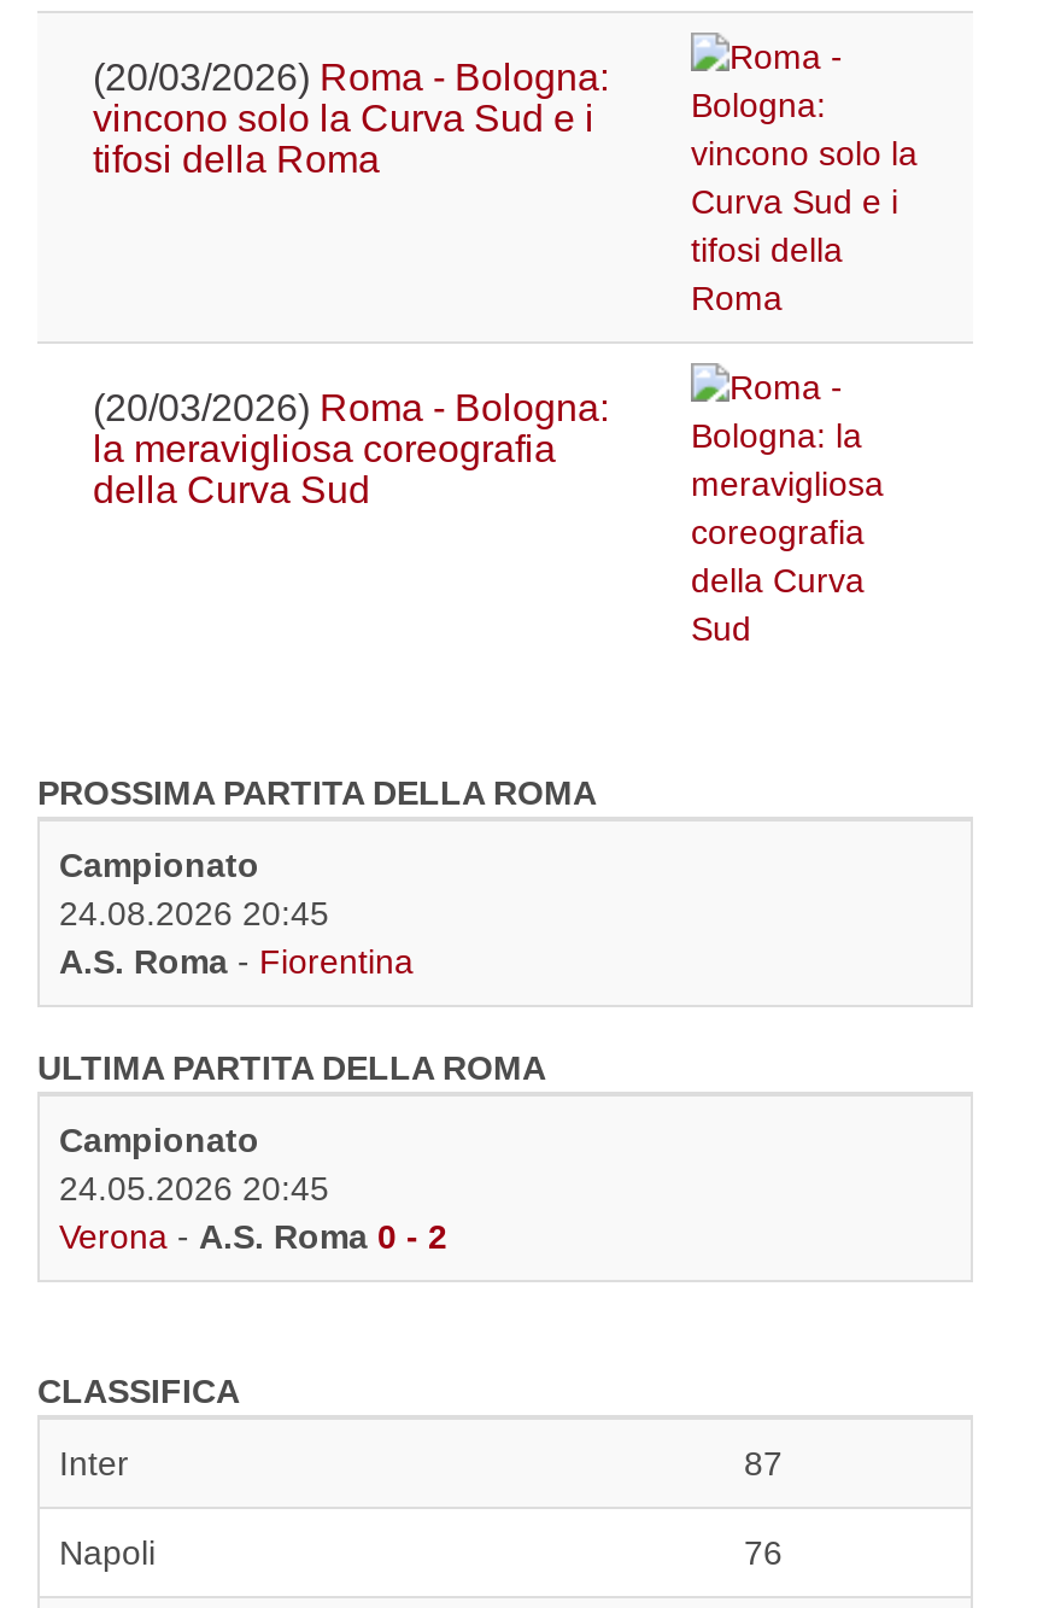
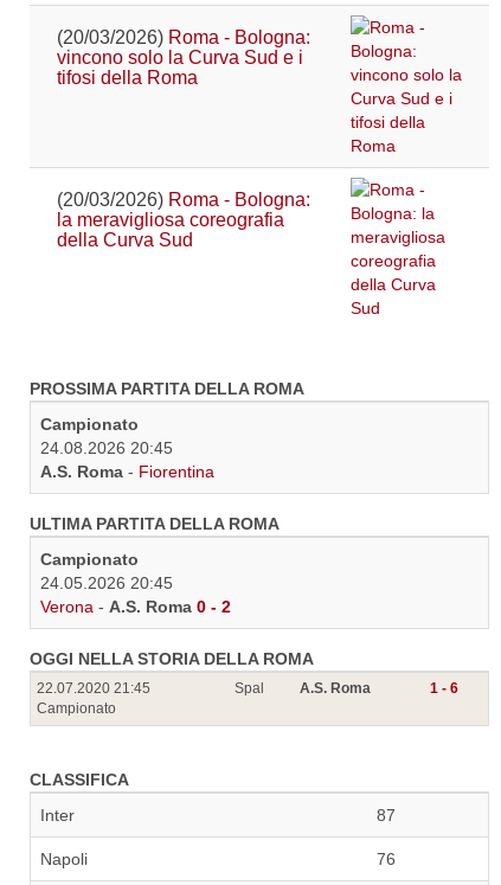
+ OGGI NELLA STORIA DELLA ROMA
+ 22.07.2020 21:45
+ Campionato

+ Spal
+ A.S. Roma
+ 1 - 6
